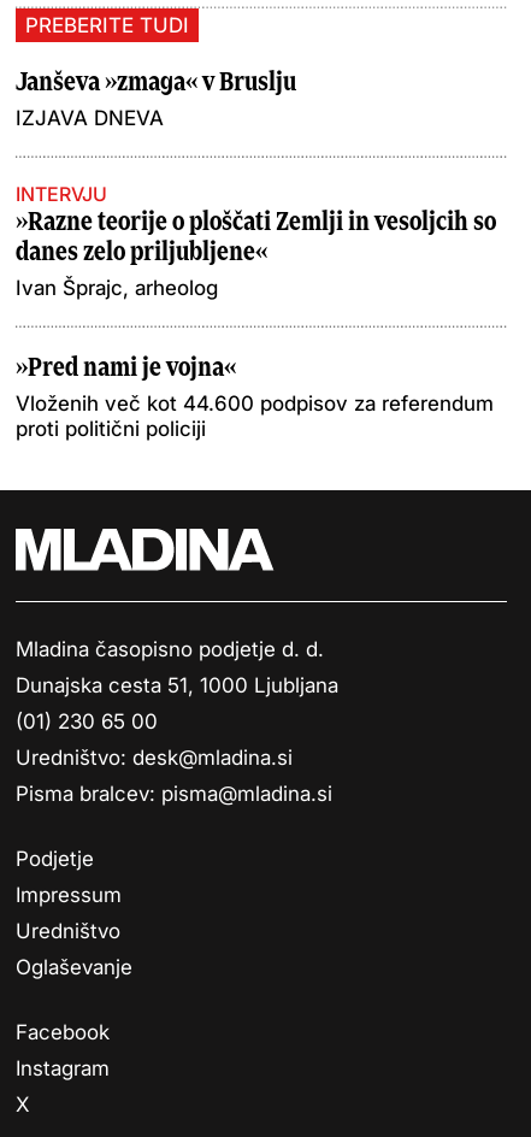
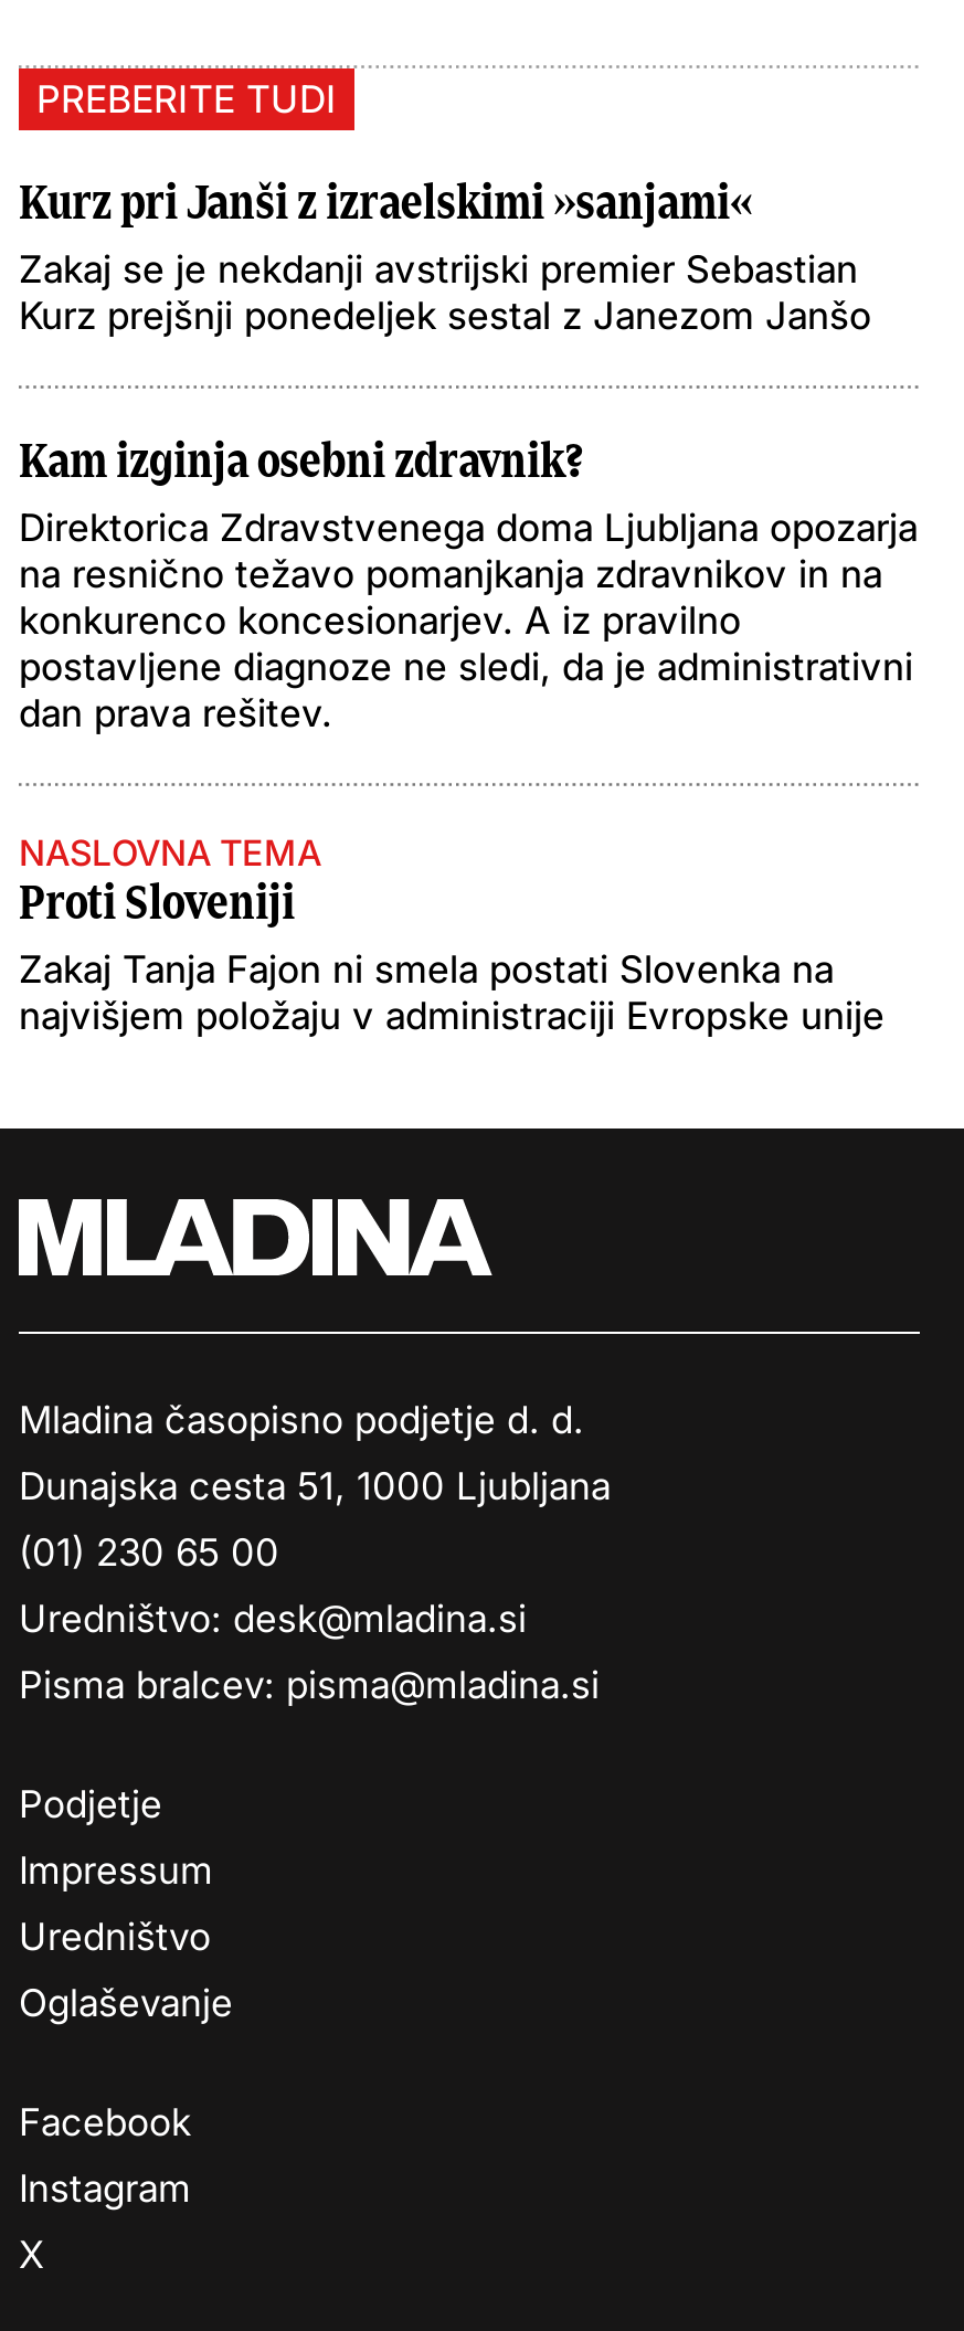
- Janševa »zmaga« v Bruslju
- IZJAVA DNEVA
+ Kurz pri Janši z izraelskimi »sanjami«
+ Zakaj se je nekdanji avstrijski premier Sebastian
+ Kurz prejšnji ponedeljek sestal z Janezom Janšo

- INTERVJU
- »Razne teorije o ploščati Zemlji in vesoljcih so
- danes zelo priljubljene«
- Ivan Šprajc, arheolog
+ Kam izginja osebni zdravnik?
+ Direktorica Zdravstvenega doma Ljubljana opozarja
+ na resnično težavo pomanjkanja zdravnikov in na
+ konkurenco koncesionarjev. A iz pravilno
+ postavljene diagnoze ne sledi, da je administrativni
+ dan prava rešitev.

- »Pred nami je vojna«
- Vloženih več kot 44.600 podpisov za referendum
- proti politični policiji
+ NASLOVNA TEMA
+ Proti Sloveniji
+ Zakaj Tanja Fajon ni smela postati Slovenka na
+ najvišjem položaju v administraciji Evropske unije
